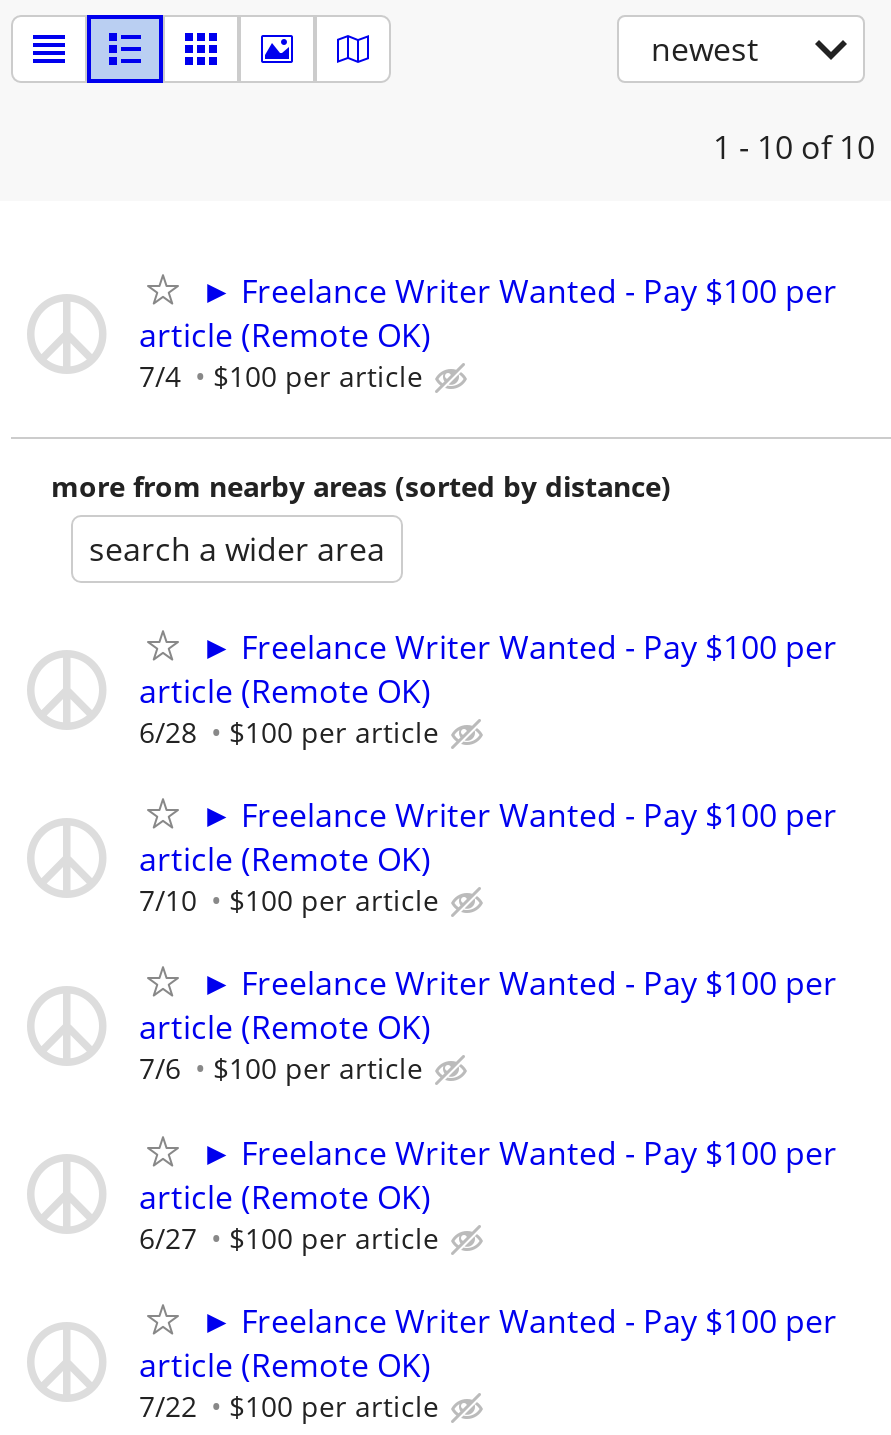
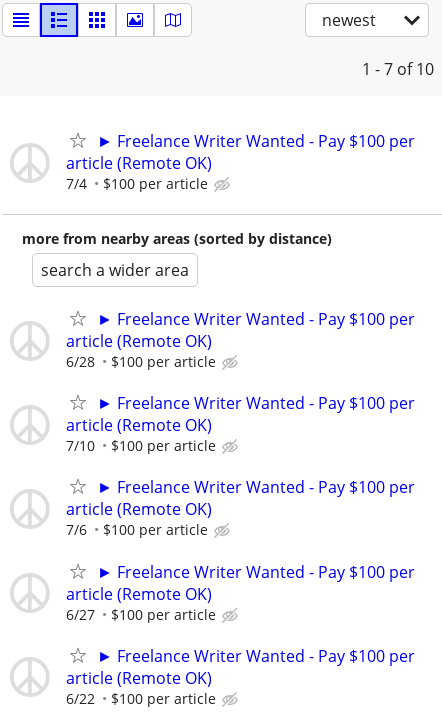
- 1 - 10 of 10
+ 1 - 7 of 10

- 7/22 $100 per article
+ 6/22 $100 per article
